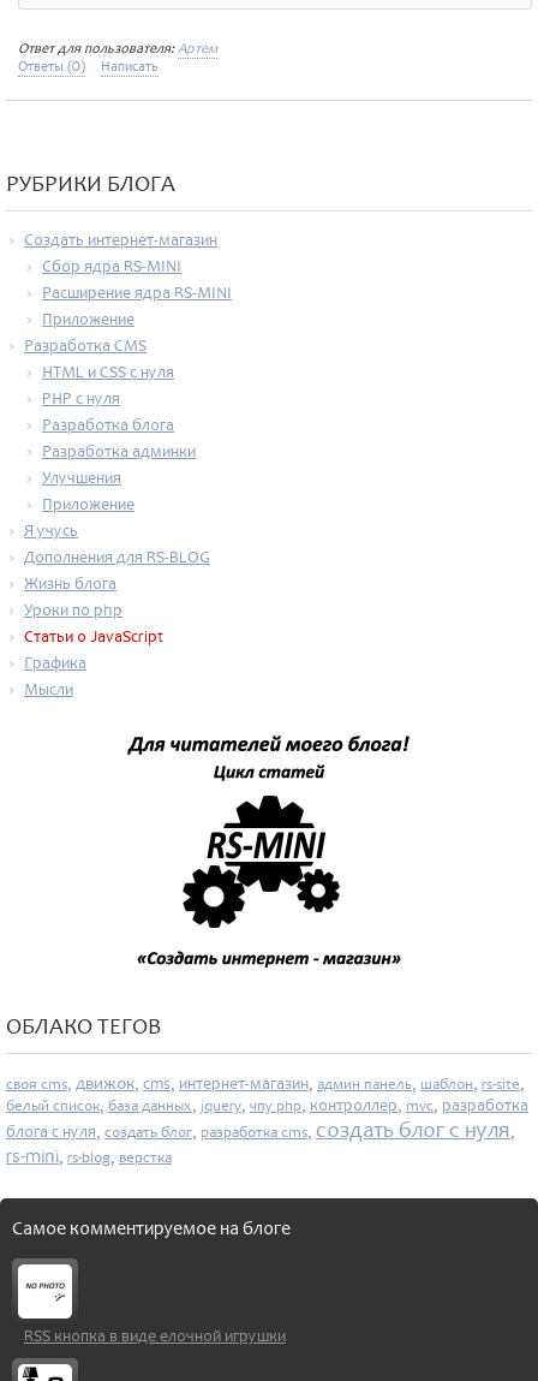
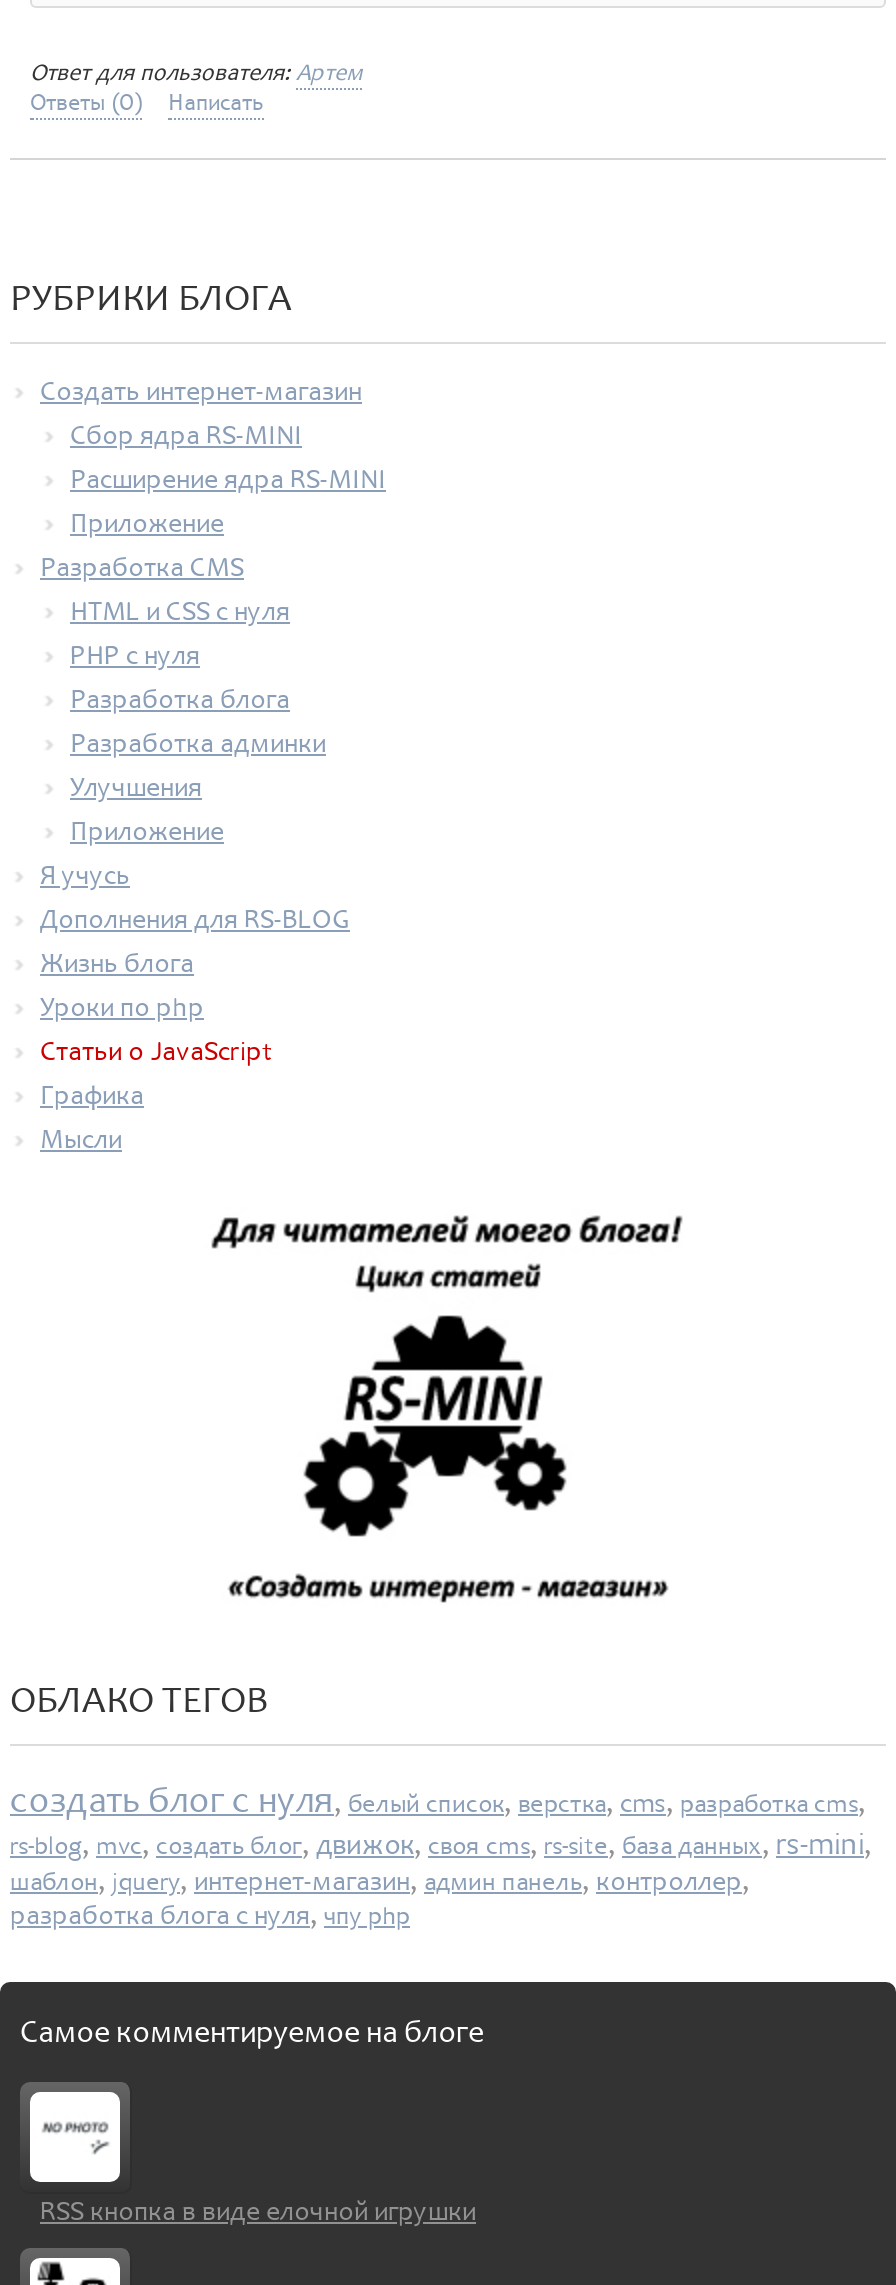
- своя cms, движок, cms, интернет-магазин, админ панель, шаблон, rs-site,
- белый список, база данных, jquery, чпу php, контроллер, mvc, разработка
- блога с нуля,создать блог,разработка cms, создать блог с нуля,
- rs-mini, rs-blog, верстка
+ создать блог с нуля, белый список, верстка, cms, разработка cms,
+ rs-blog, mvc, создать блог, движок, своя cms, rs-site, база данных, rs-mini,
+ шаблон, jquery, интернет-магазин, админ панель, контроллер,
+ разработка блога с нуля, чпу php
